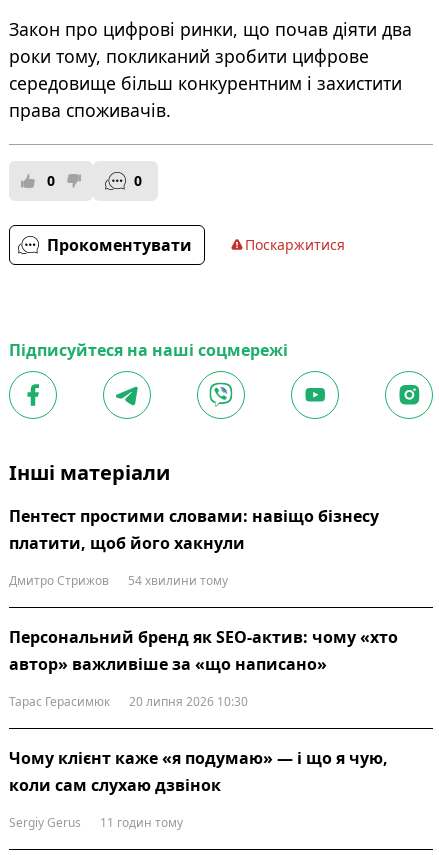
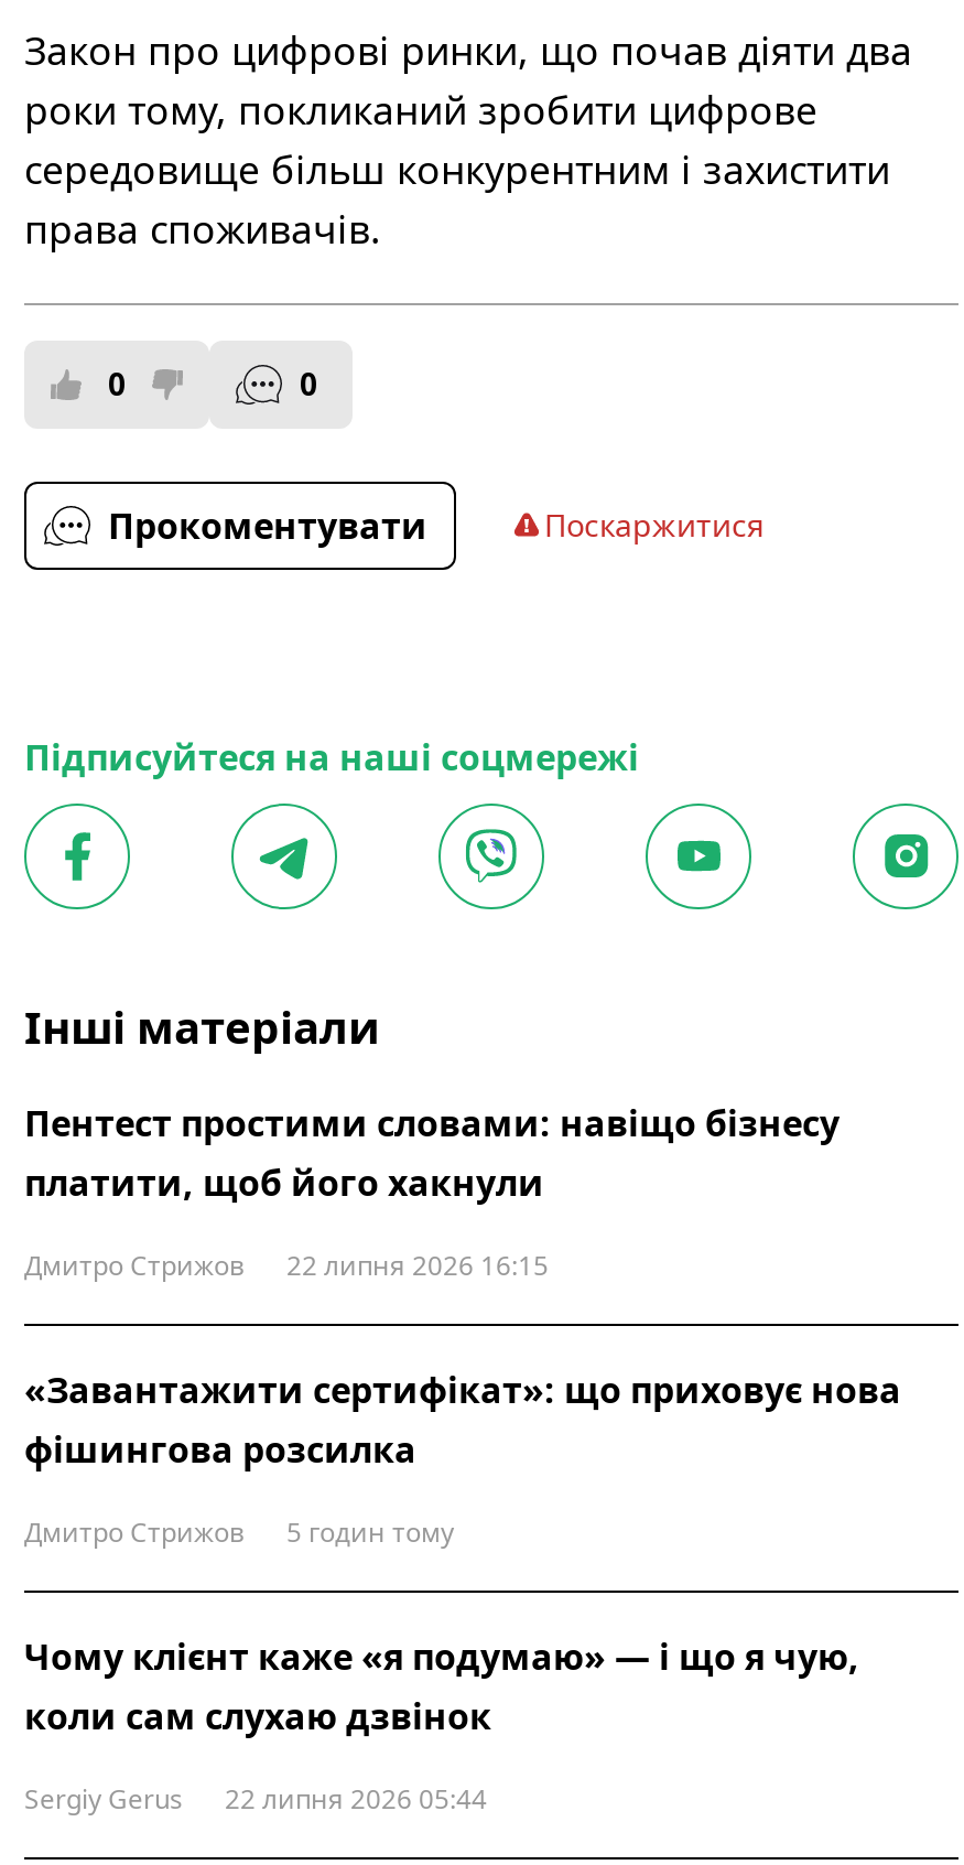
- Дмитро Стрижов 54 хвилини тому
+ Дмитро Стрижов 22 липня 2026 16:15

- Персональний бренд як SEO-актив: чому «хто
- автор» важливіше за «що написано»
+ «Завантажити сертифікат»: що приховує нова
+ фішингова розсилка

- Тарас Герасимюк
- 20 липня 2026 10:30
+ Дмитро Стрижов
+ 5 годин тому

- Sergiy Gerus 11 годин тому
+ Sergiy Gerus 22 липня 2026 05:44
